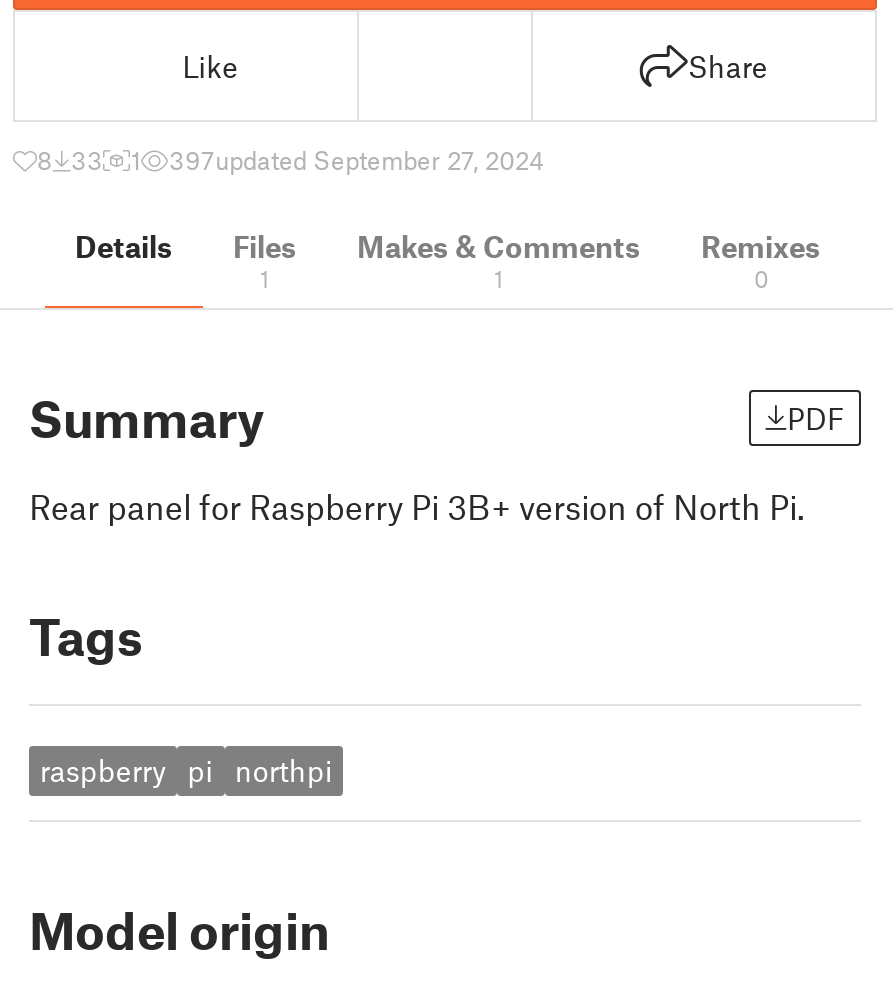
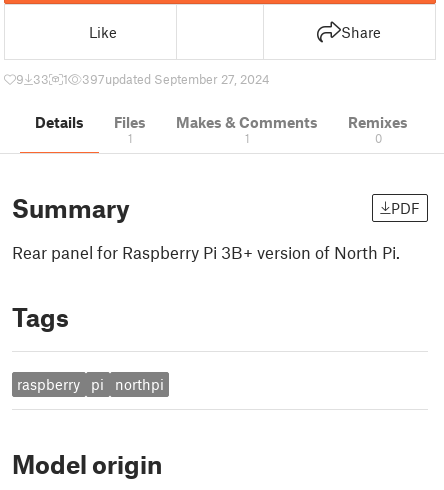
- 8 33 1 397updated September 27, 2024
+ 9 33 1 397updated September 27, 2024
